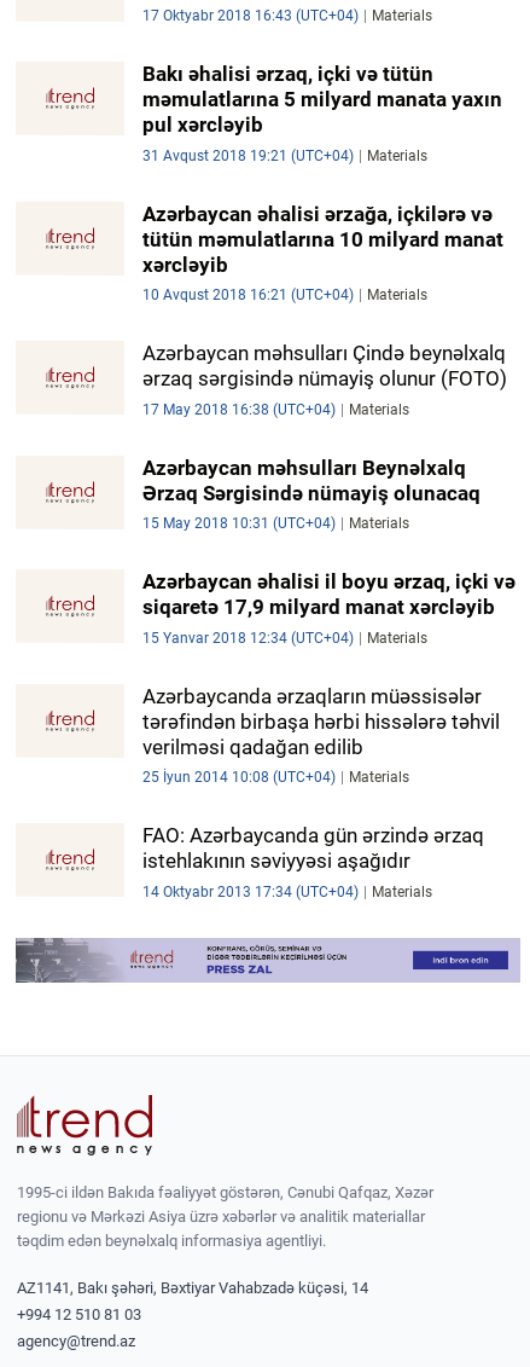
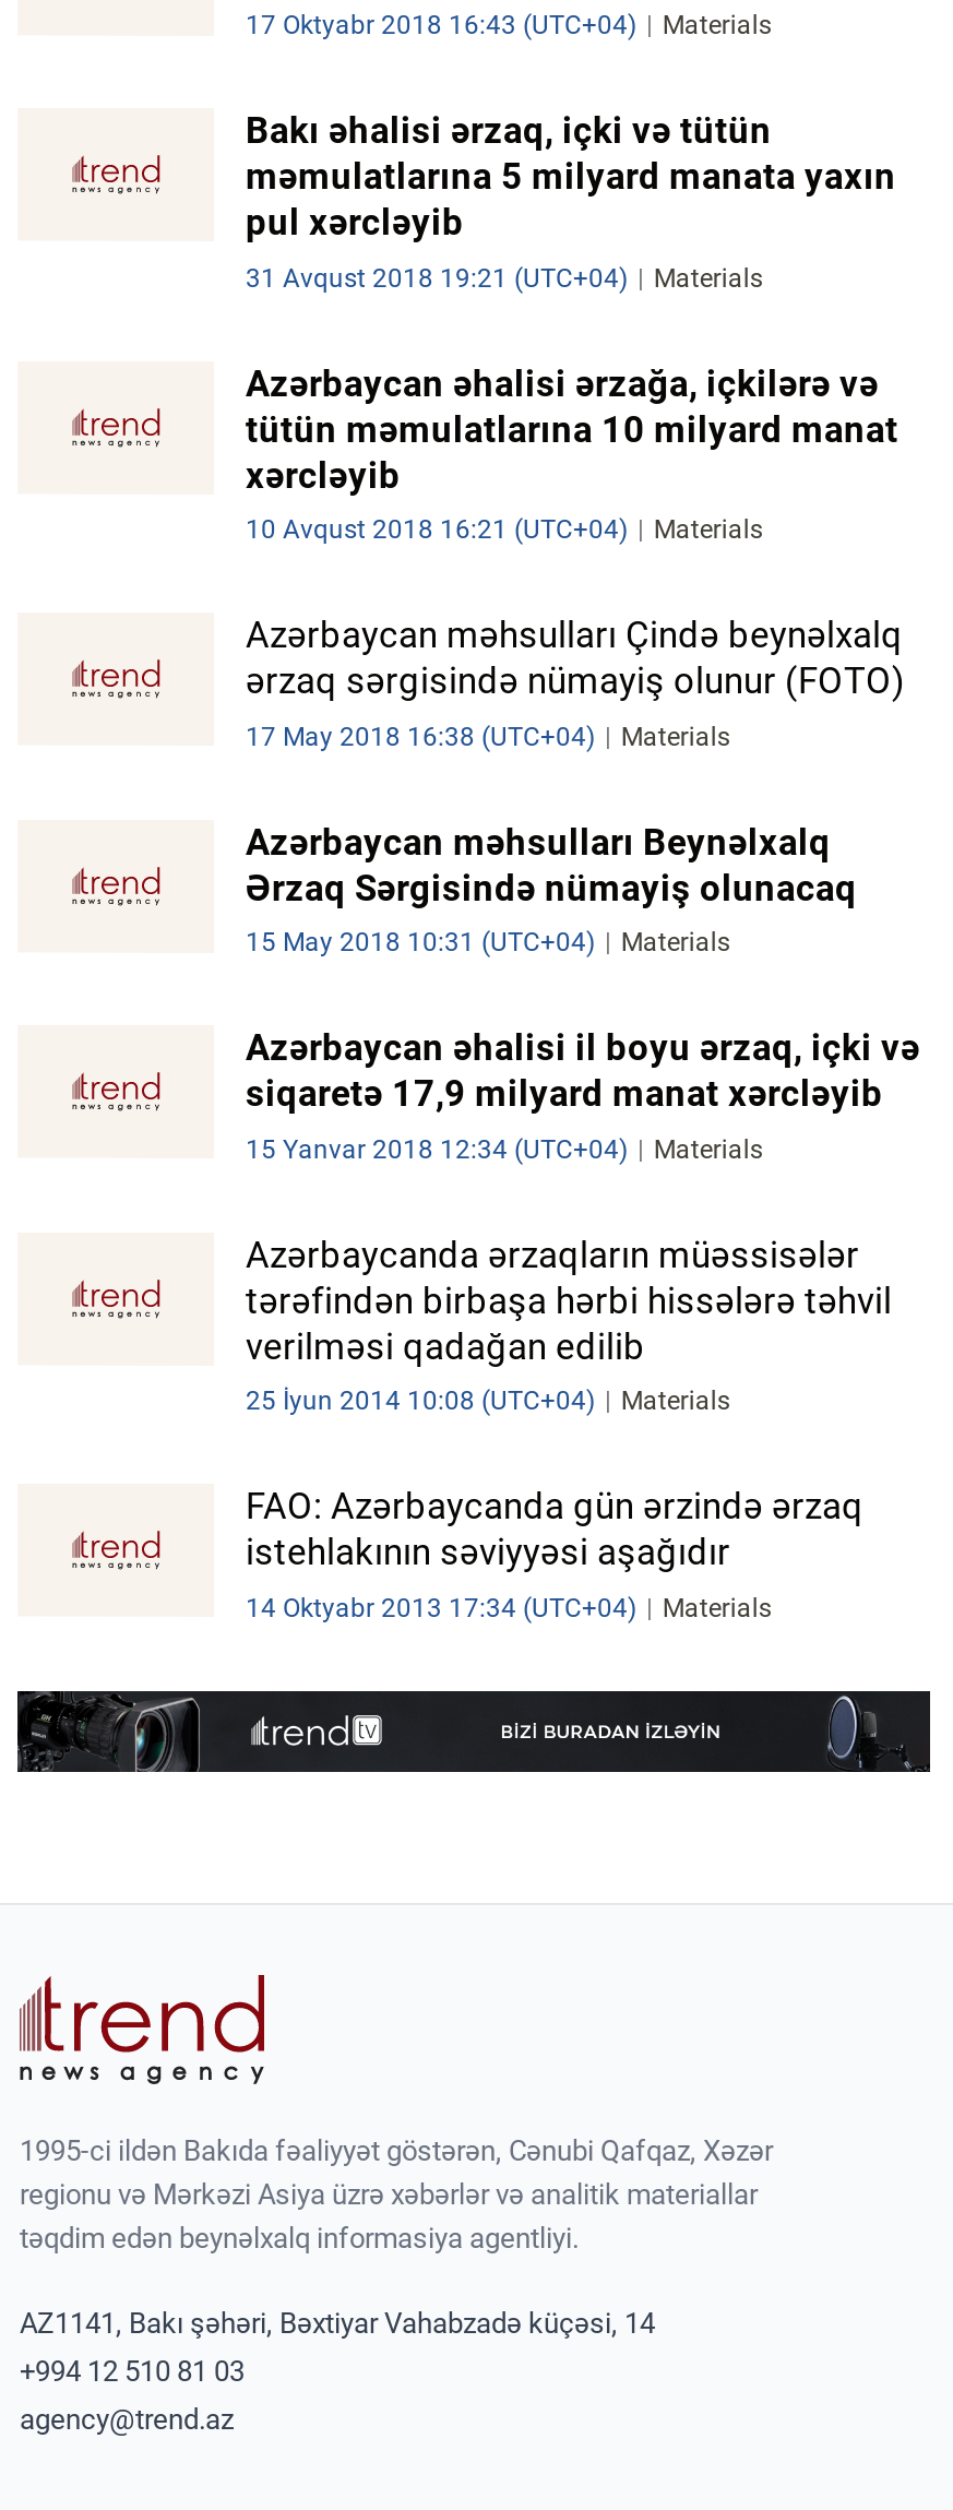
- [image]
+ [image]
